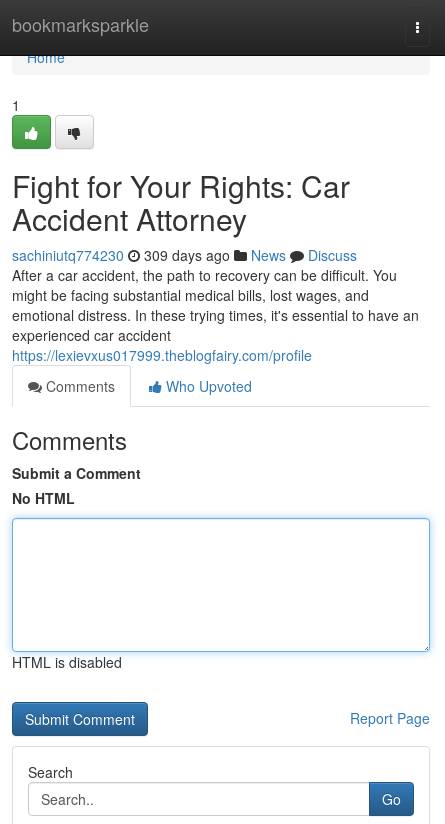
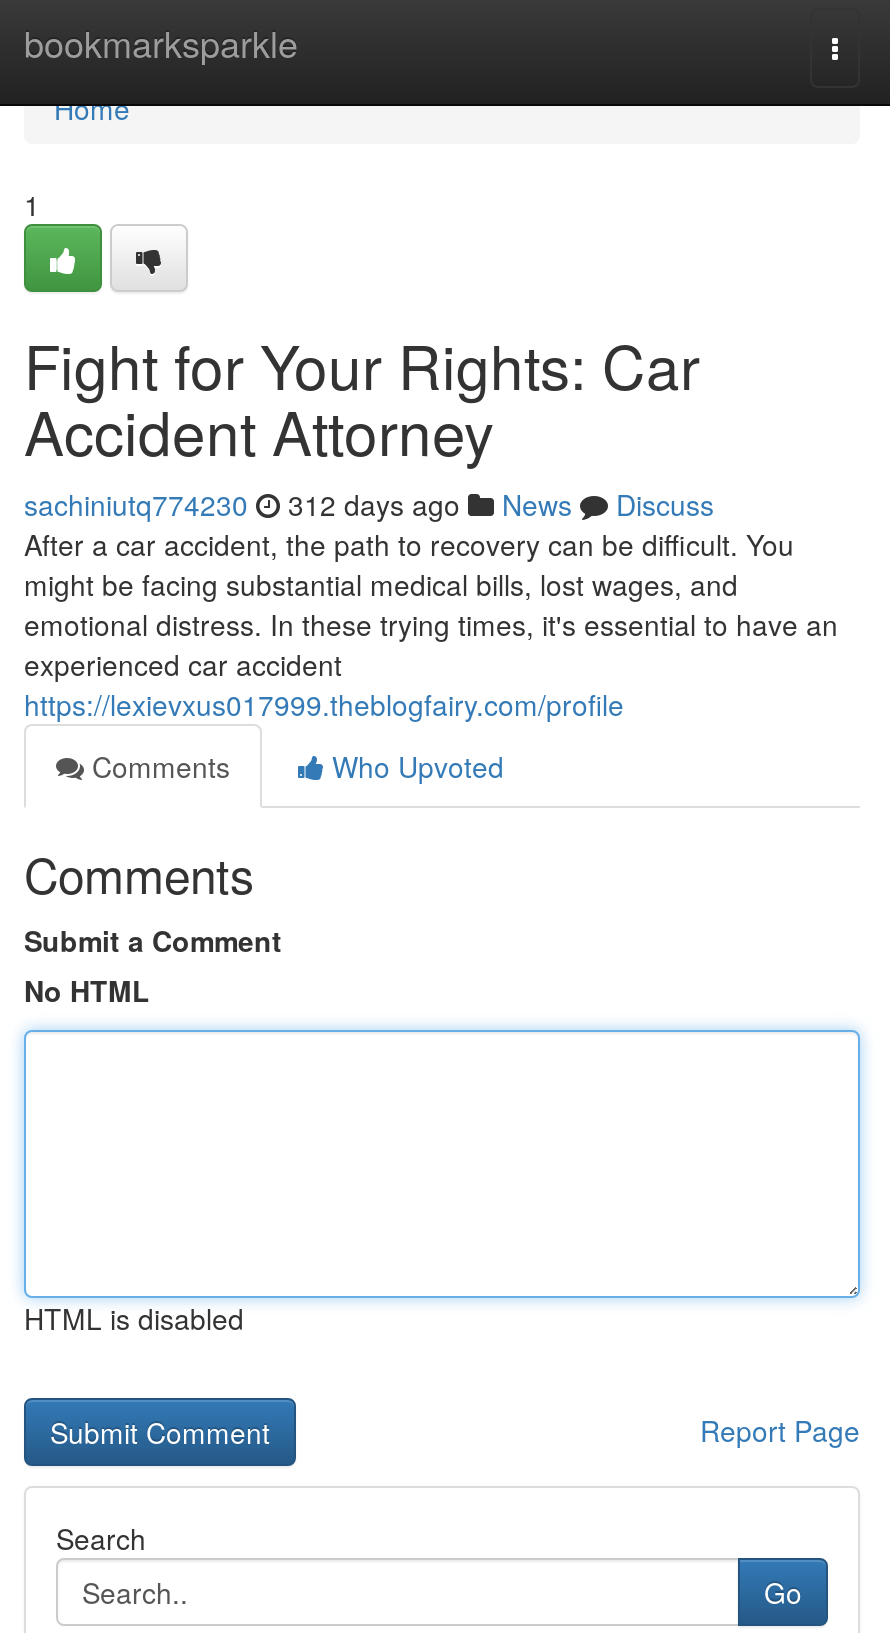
- sachiniutq774230 309 days ago News Discuss
+ sachiniutq774230 312 days ago News Discuss
